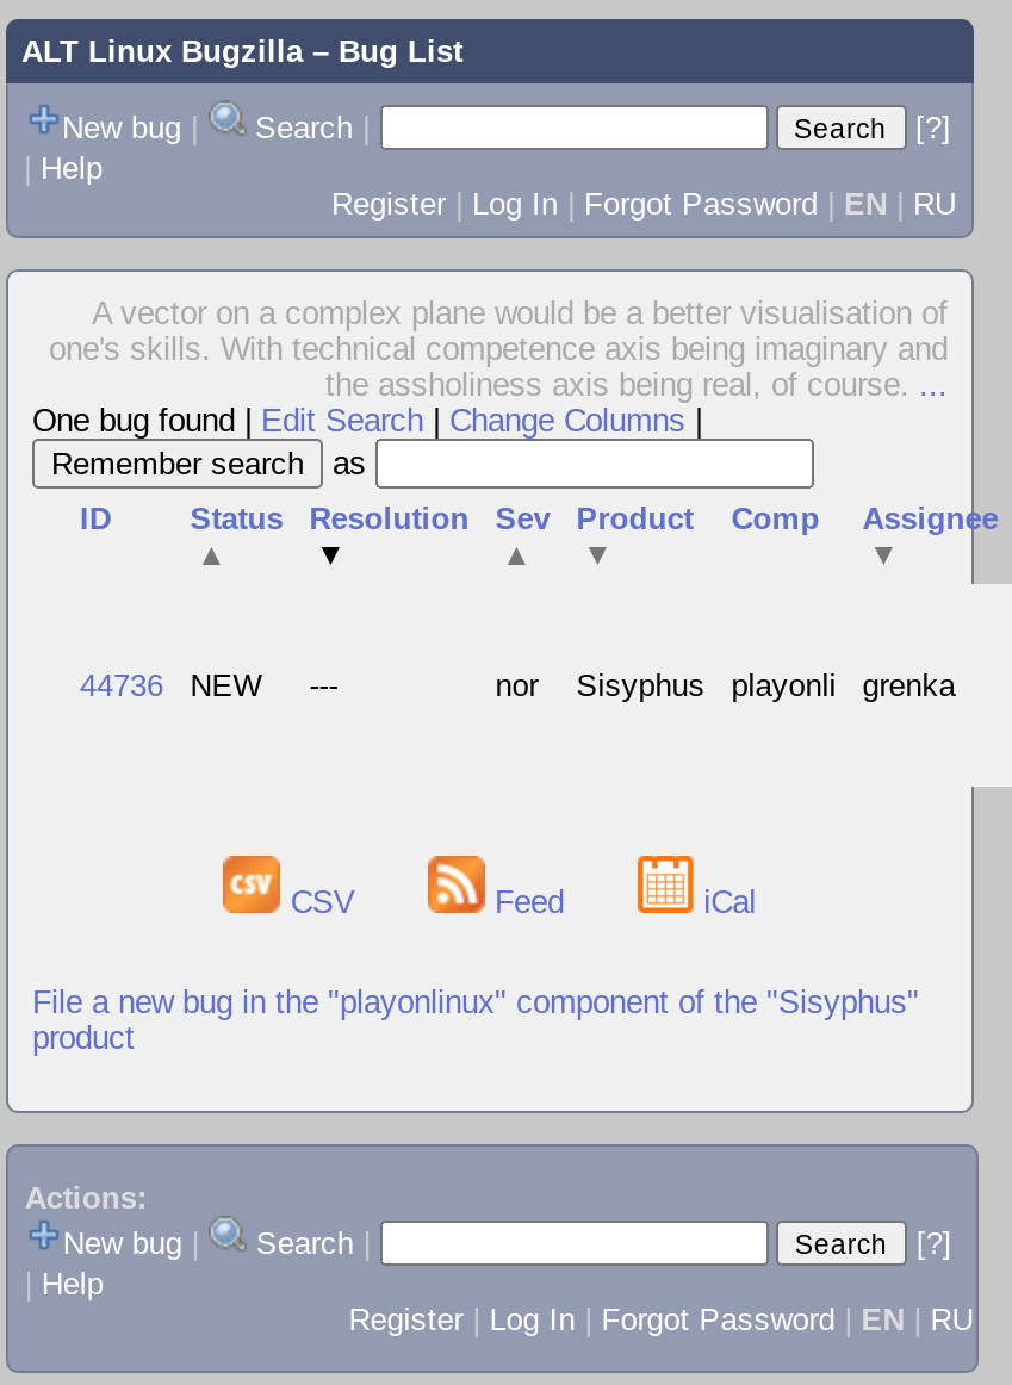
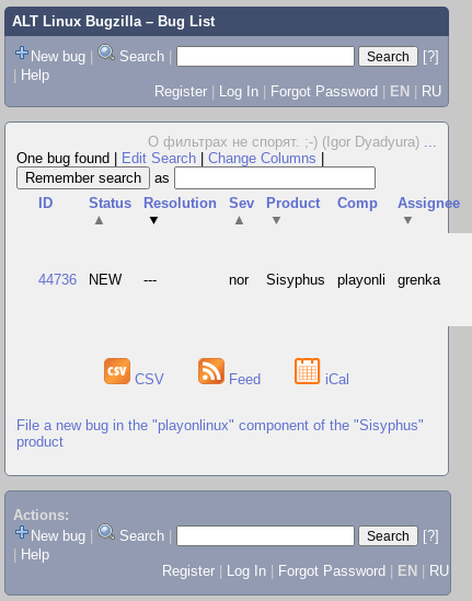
- A vector on a complex plane would be a better visualisation of
- one's skills. With technical competence axis being imaginary and
- the assholiness axis being real, of course....
+ О фильтрах не спорят. ;-) (Igor Dyadyura)...
